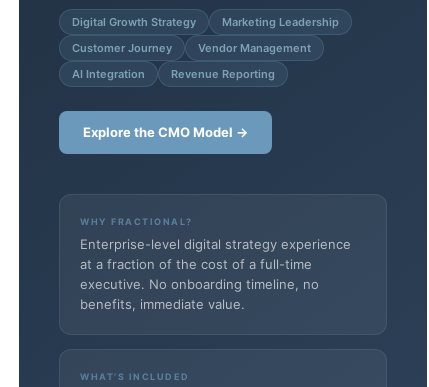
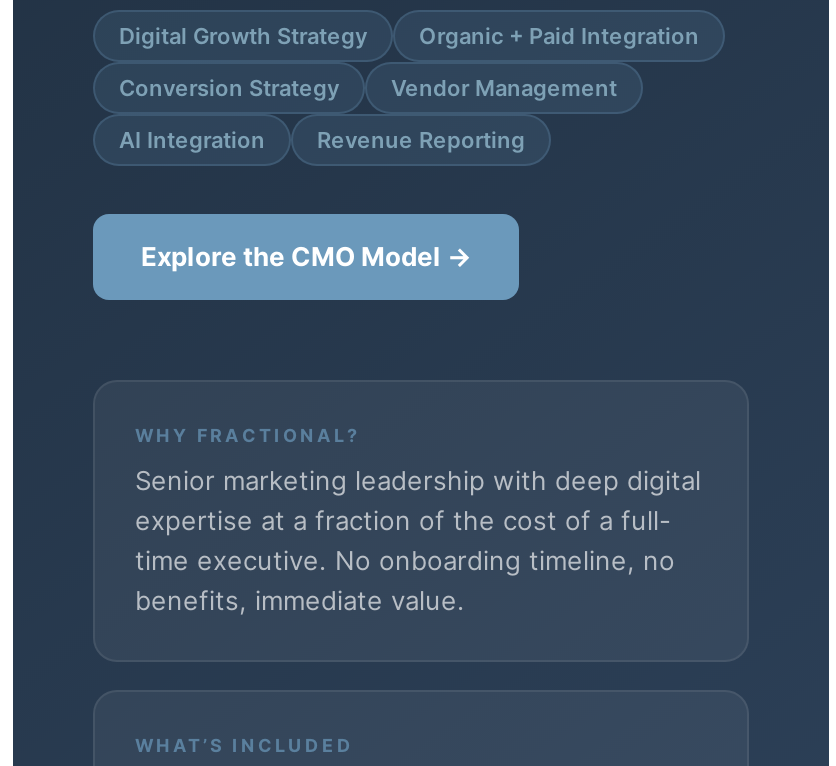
- Marketing Leadership
+ Organic + Paid Integration

- Customer Journey
+ Conversion Strategy

- Enterprise-level digital strategy experience
- at a fraction of the cost of a full-time
- executive. No onboarding timeline, no
+ Senior marketing leadership with deep digital
+ expertise at a fraction of the cost of a full-
+ time executive. No onboarding timeline, no
